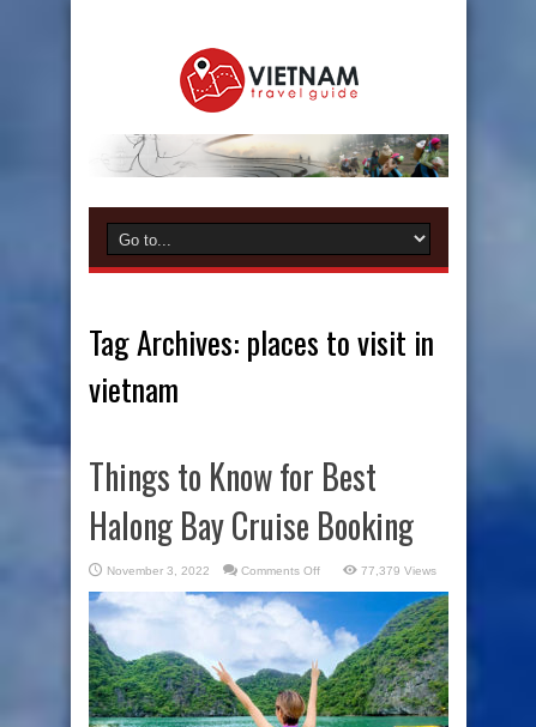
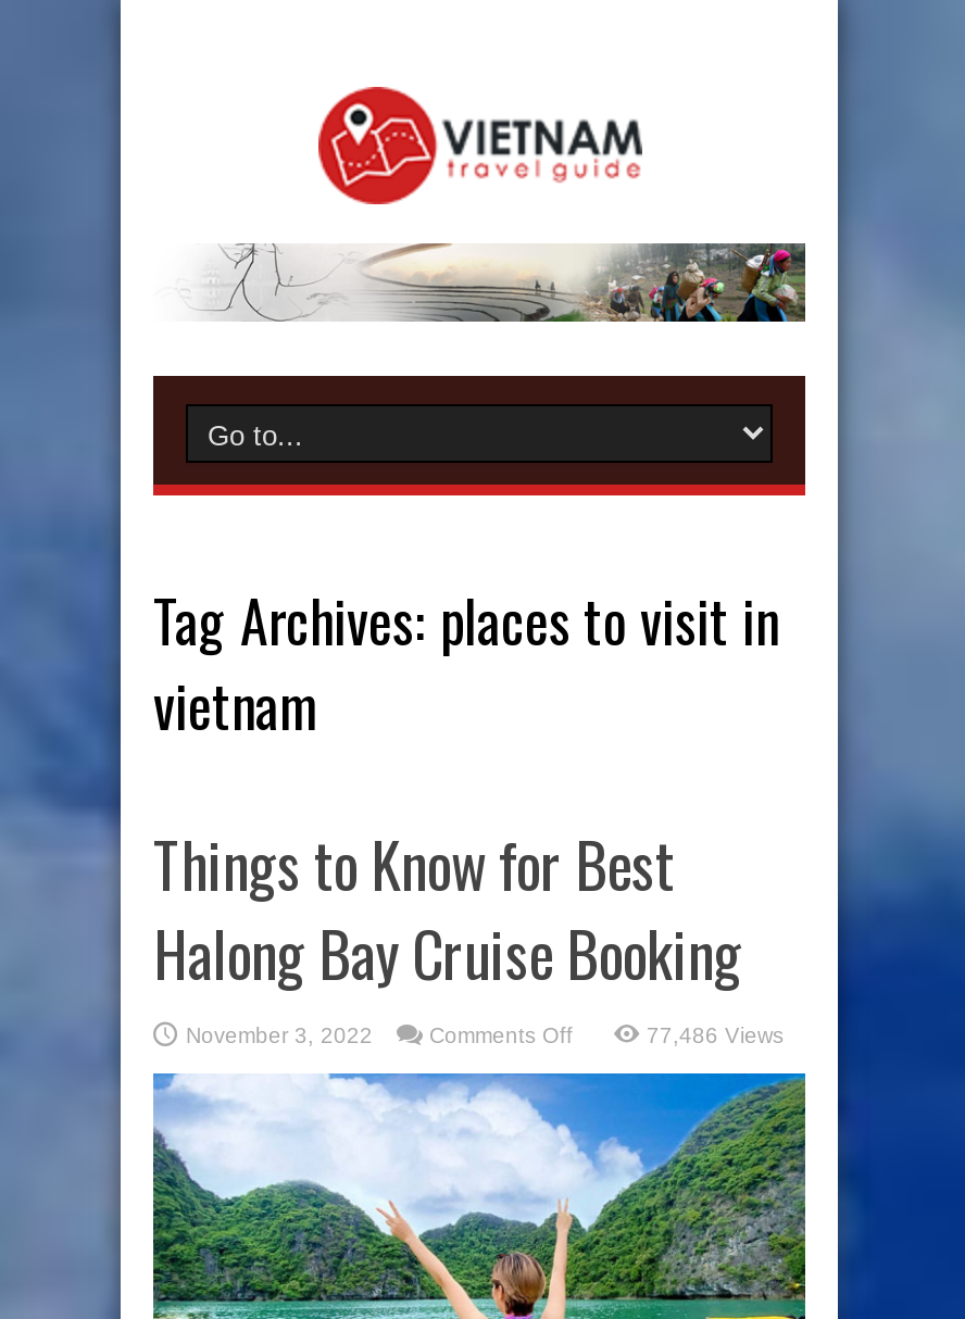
- 77,379 Views
+ 77,486 Views
